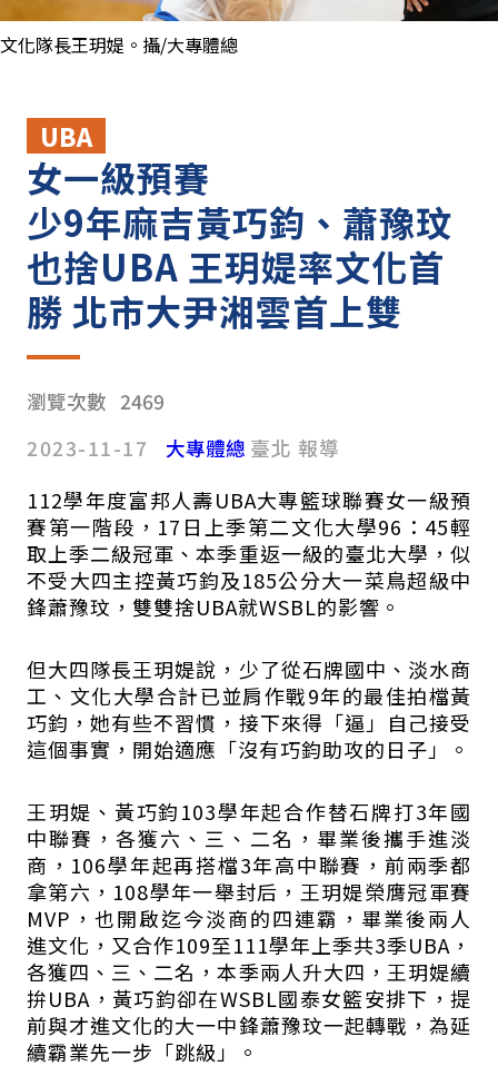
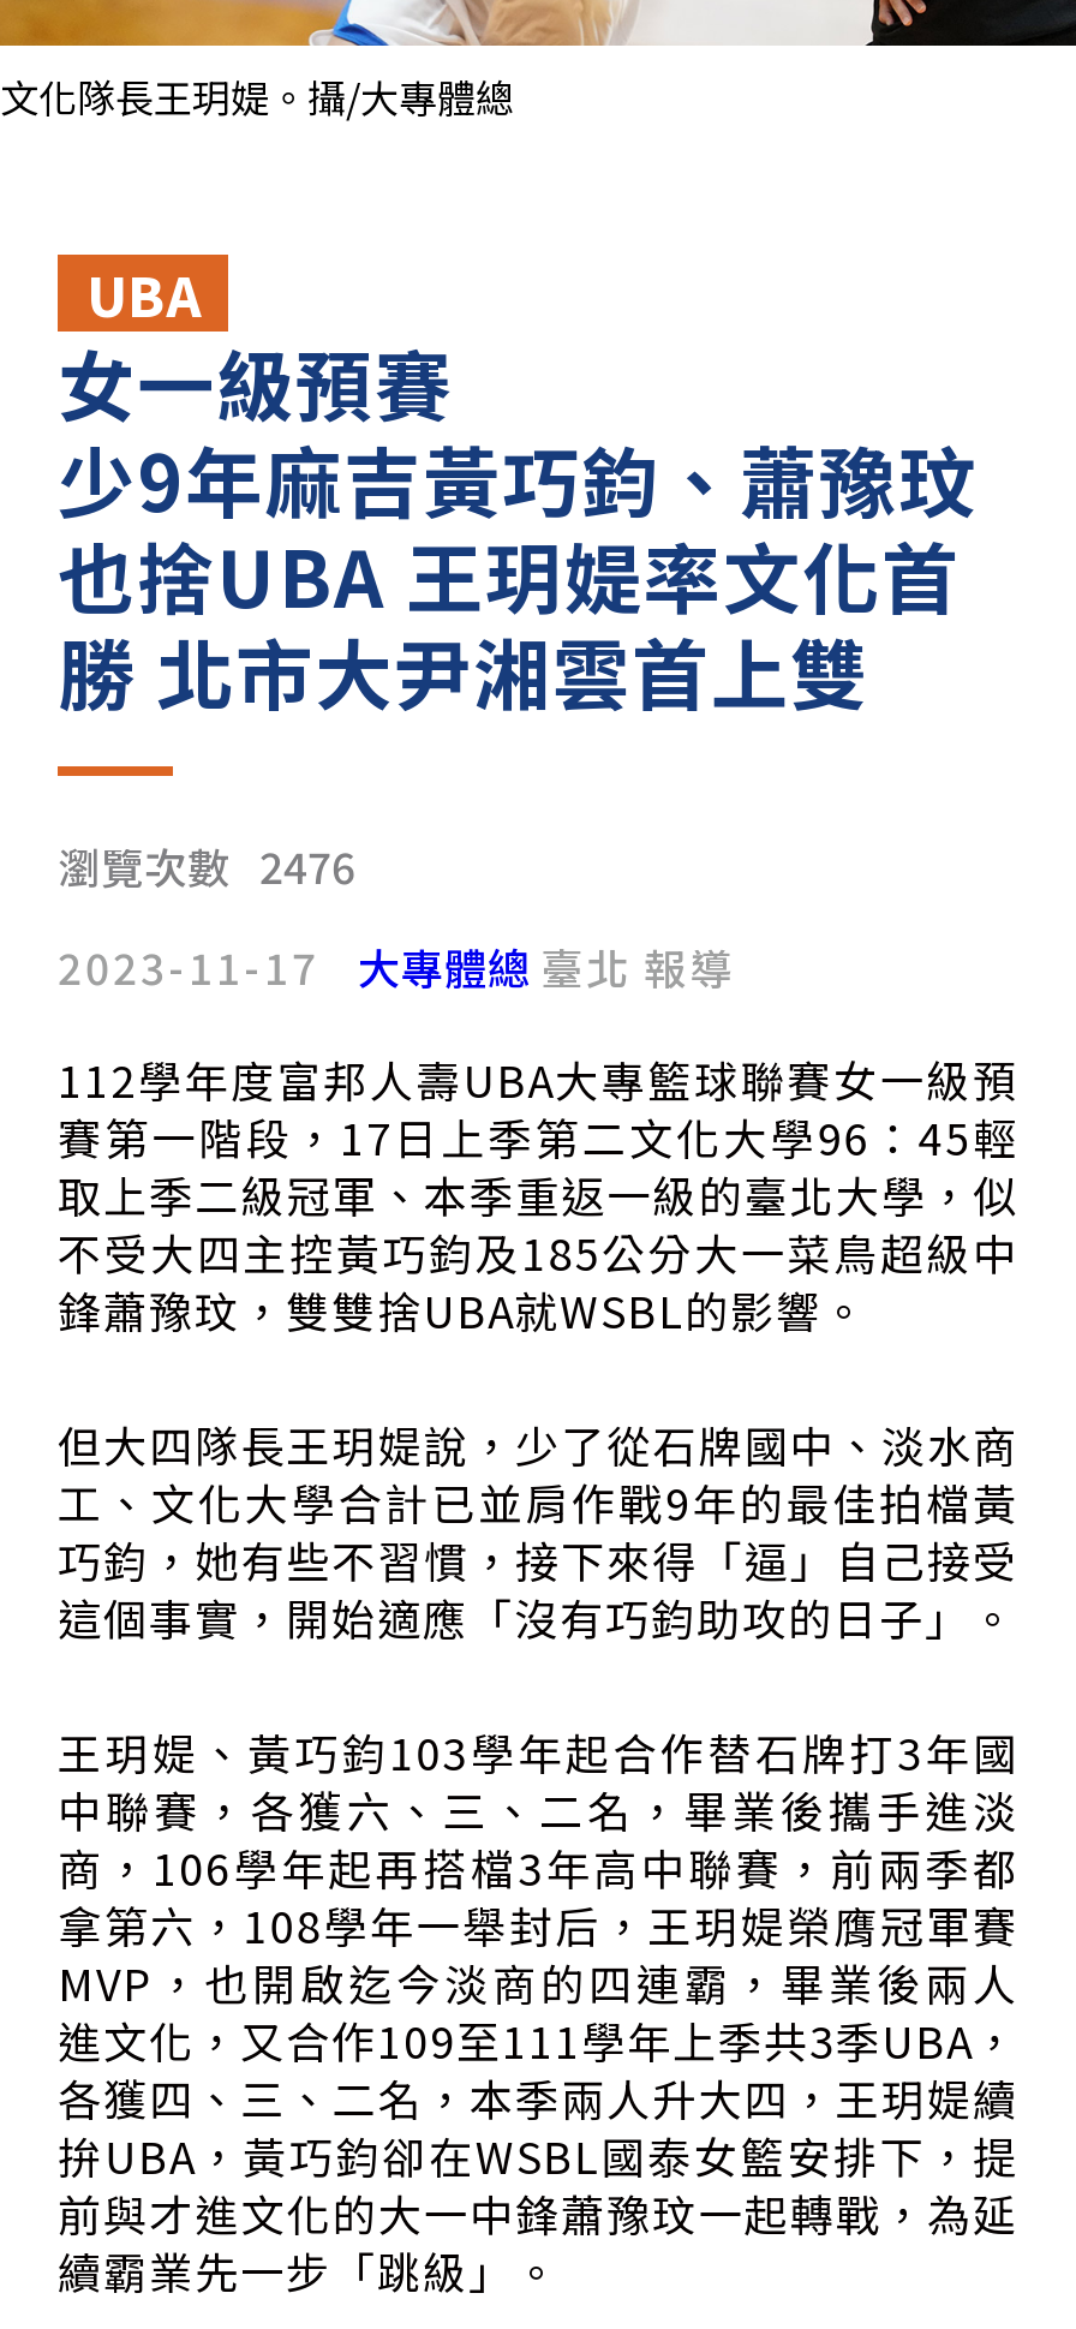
- 瀏覽次數 2469
+ 瀏覽次數 2476
